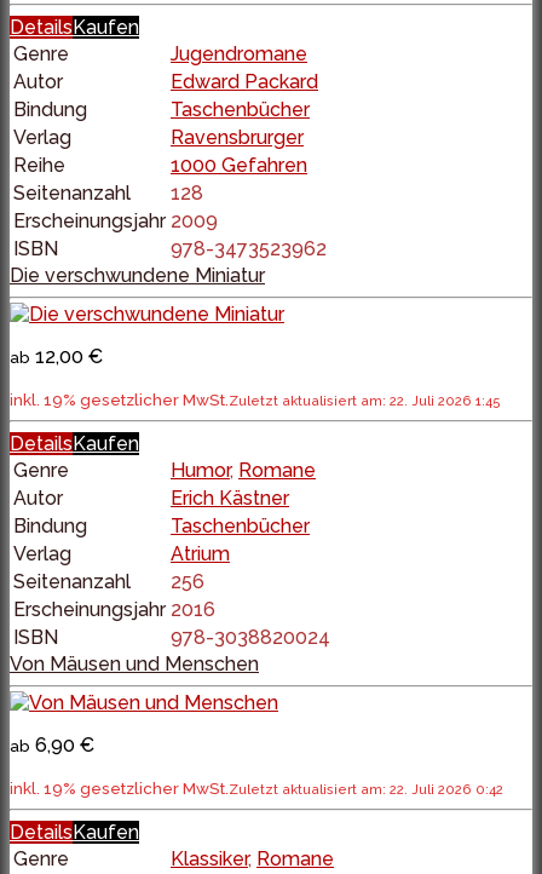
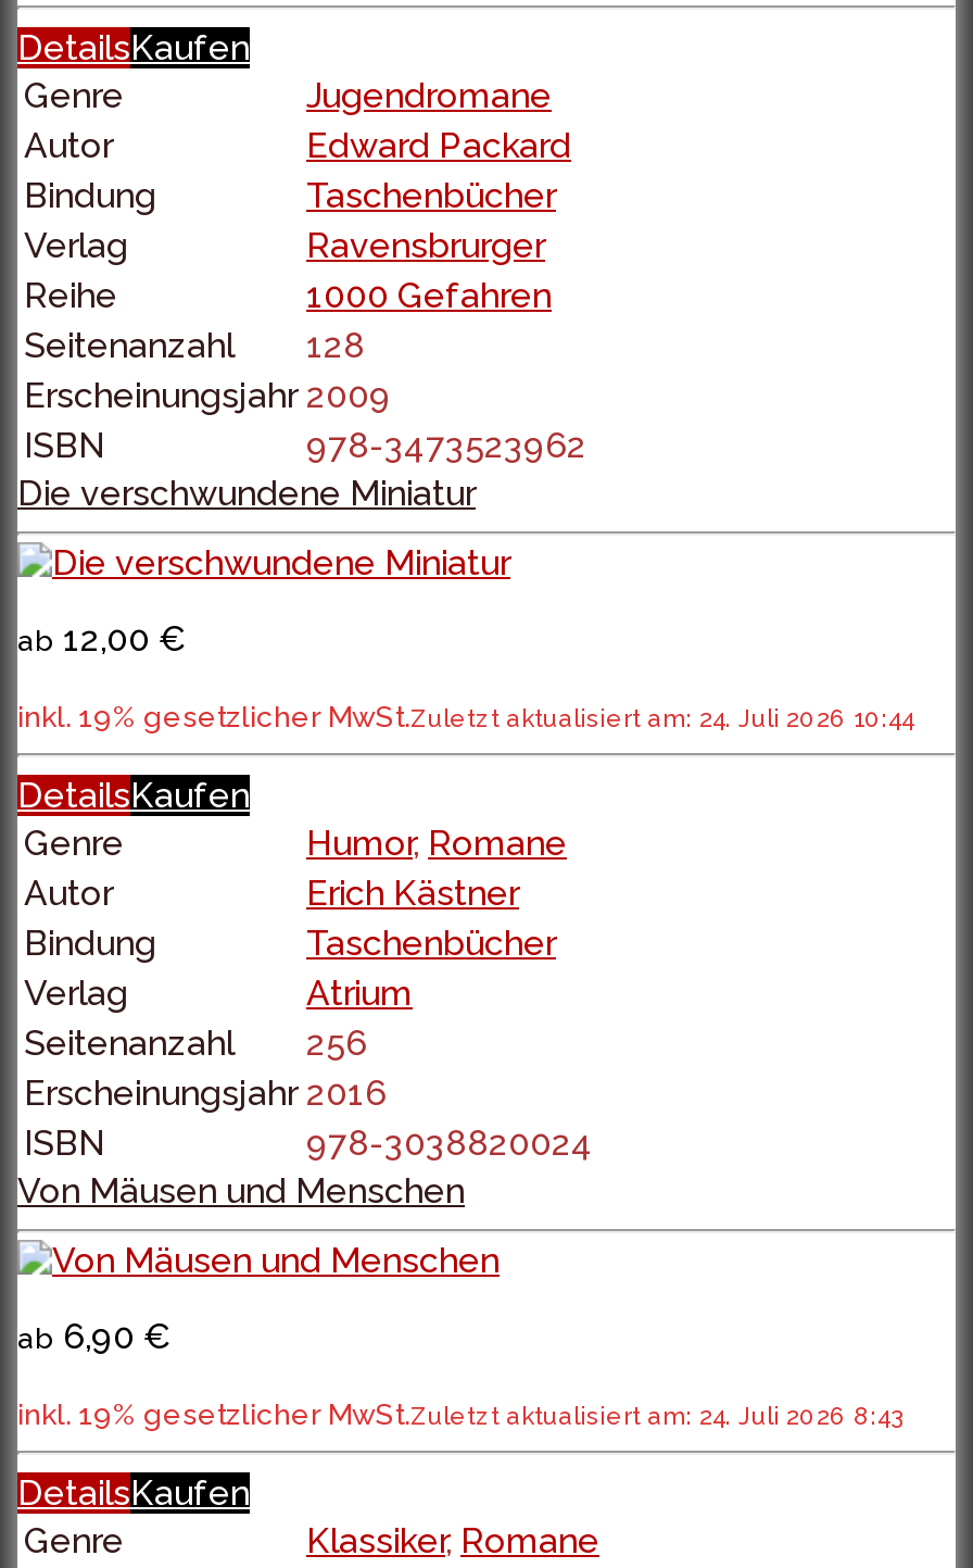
- inkl. 19% gesetzlicher MwSt.Zuletzt aktualisiert am: 22. Juli 2026 1:45
+ inkl. 19% gesetzlicher MwSt.Zuletzt aktualisiert am: 24. Juli 2026 10:44

- inkl. 19% gesetzlicher MwSt.Zuletzt aktualisiert am: 22. Juli 2026 0:42
+ inkl. 19% gesetzlicher MwSt.Zuletzt aktualisiert am: 24. Juli 2026 8:43
